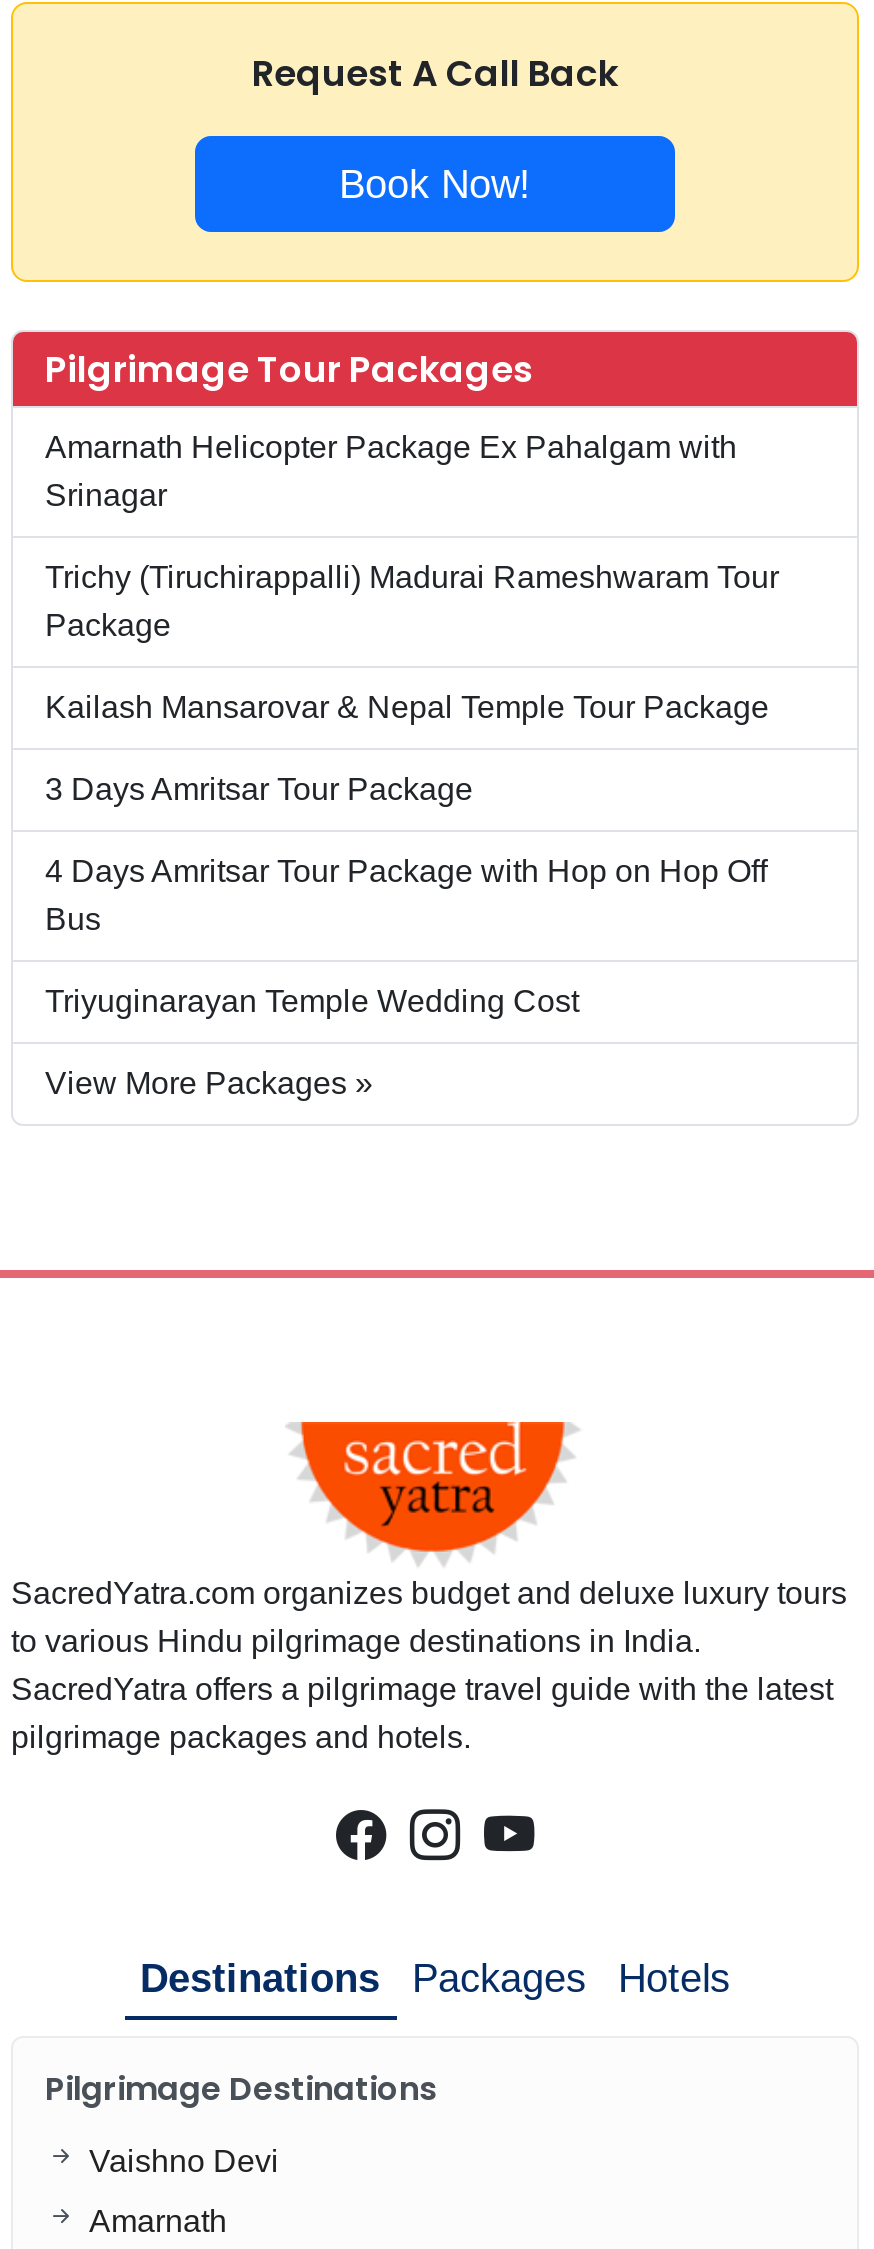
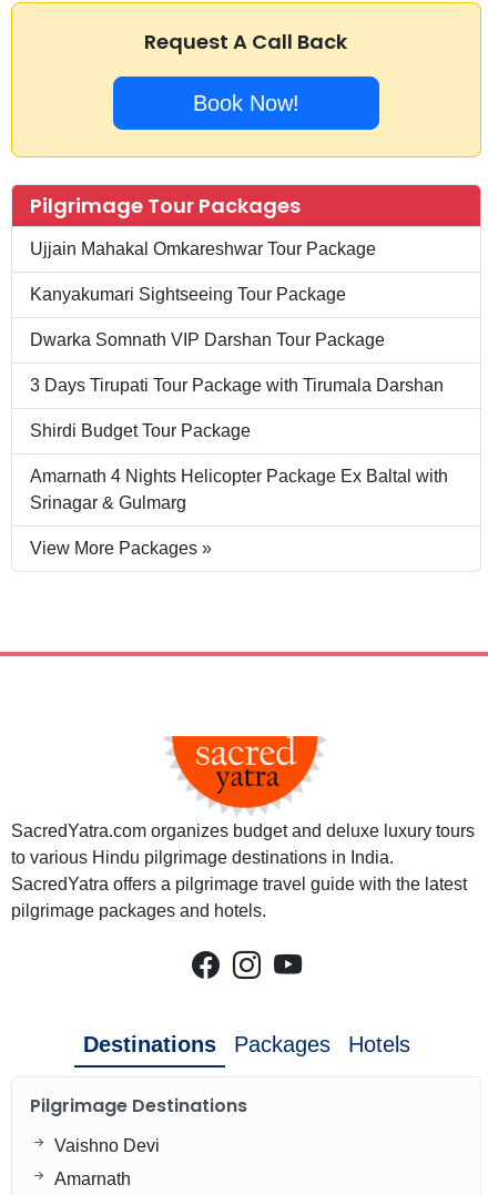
- Amarnath Helicopter Package Ex Pahalgam with
- Srinagar
+ Ujjain Mahakal Omkareshwar Tour Package

- Trichy (Tiruchirappalli) Madurai Rameshwaram Tour
- Package
+ Kanyakumari Sightseeing Tour Package

- Kailash Mansarovar & Nepal Temple Tour Package
+ Dwarka Somnath VIP Darshan Tour Package

- 3 Days Amritsar Tour Package
+ 3 Days Tirupati Tour Package with Tirumala Darshan

- 4 Days Amritsar Tour Package with Hop on Hop Off
- Bus
+ Shirdi Budget Tour Package

- Triyuginarayan Temple Wedding Cost
+ Amarnath 4 Nights Helicopter Package Ex Baltal with
+ Srinagar & Gulmarg
